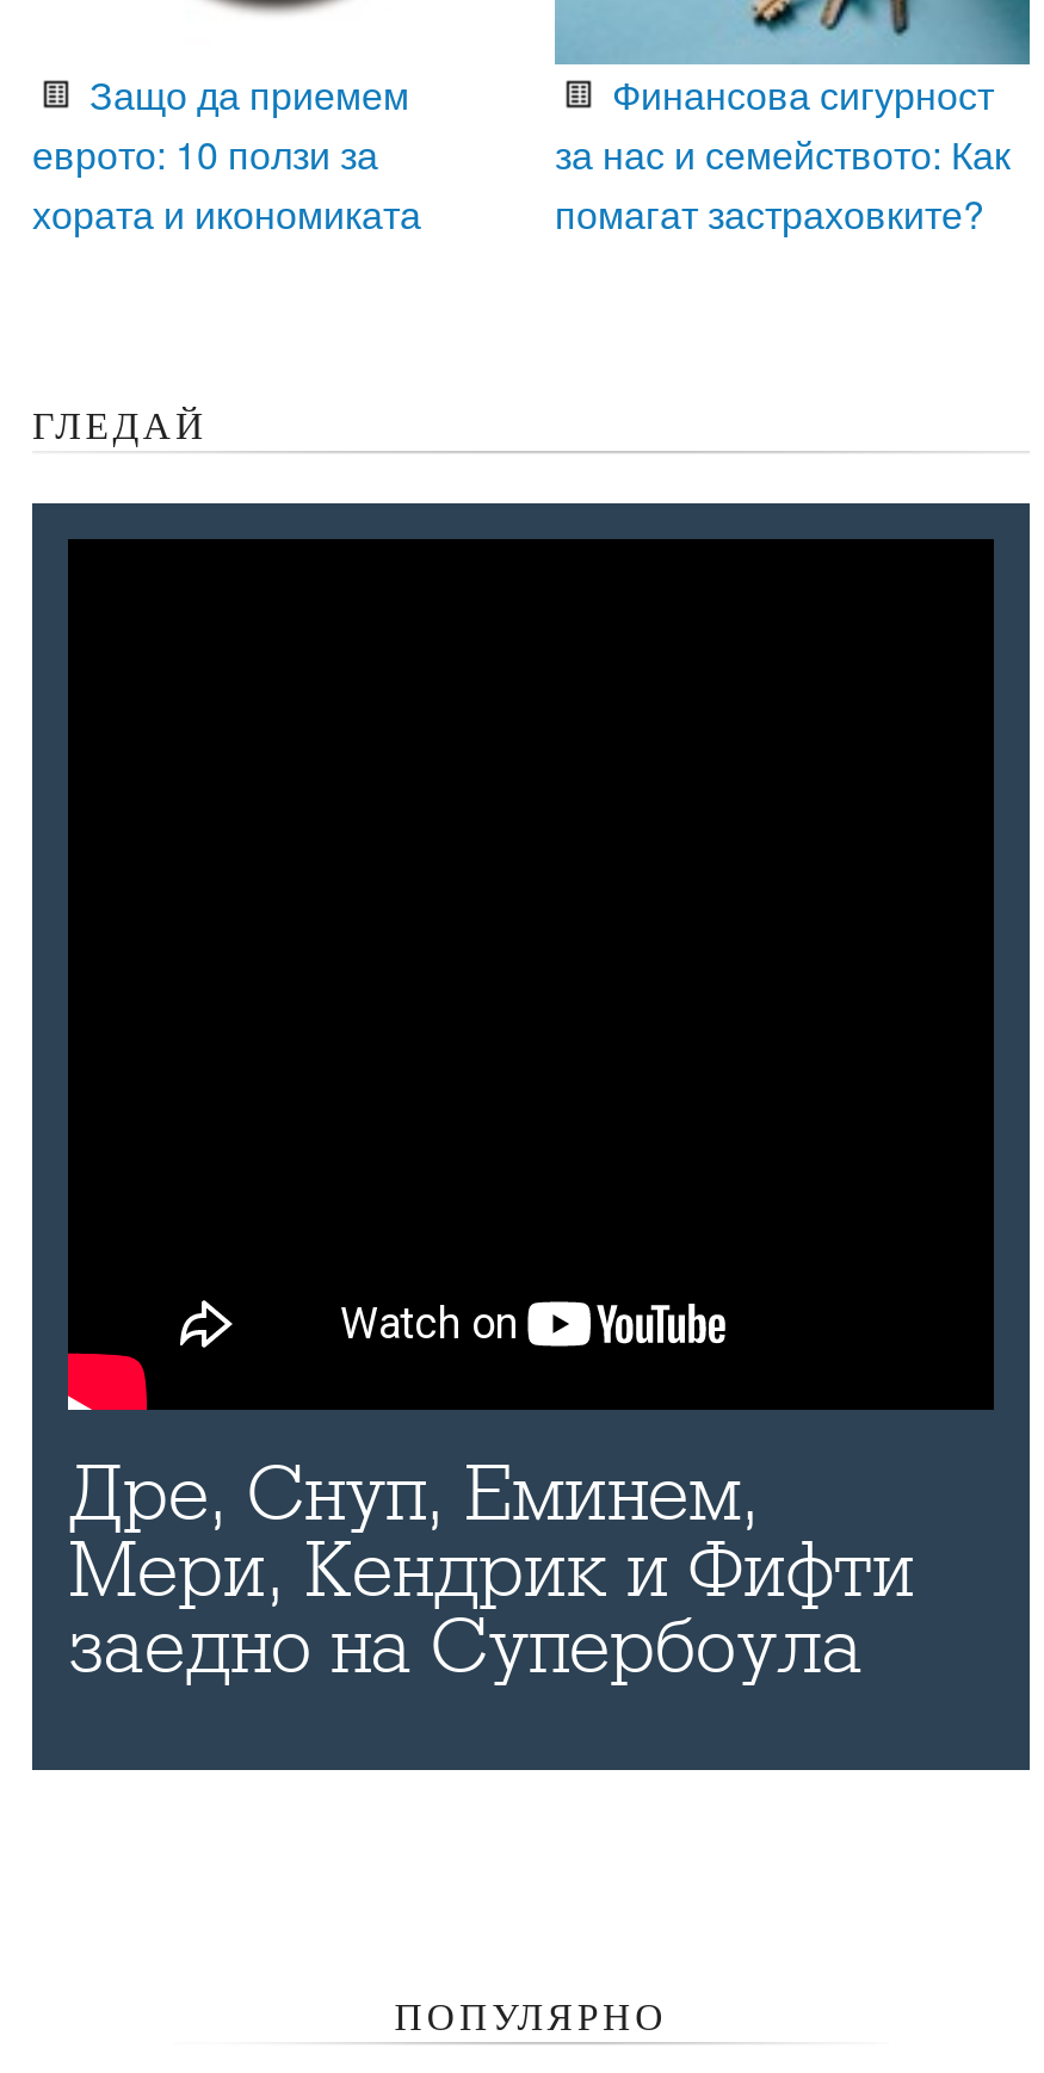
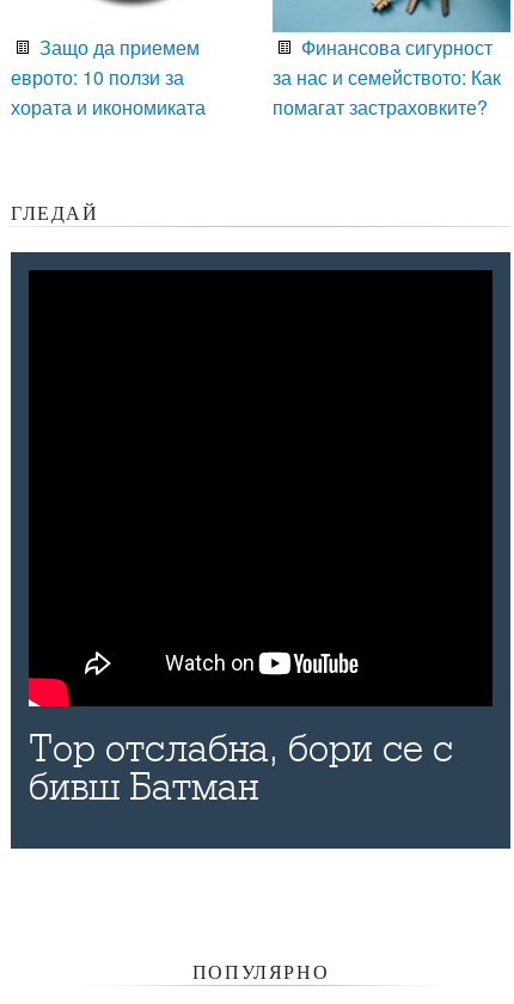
- Дре, Снуп, Еминем,
- Мери, Кендрик и Фифти
- заедно на Супербоула
+ Тор отслабна, бори се с
+ бивш Батман
